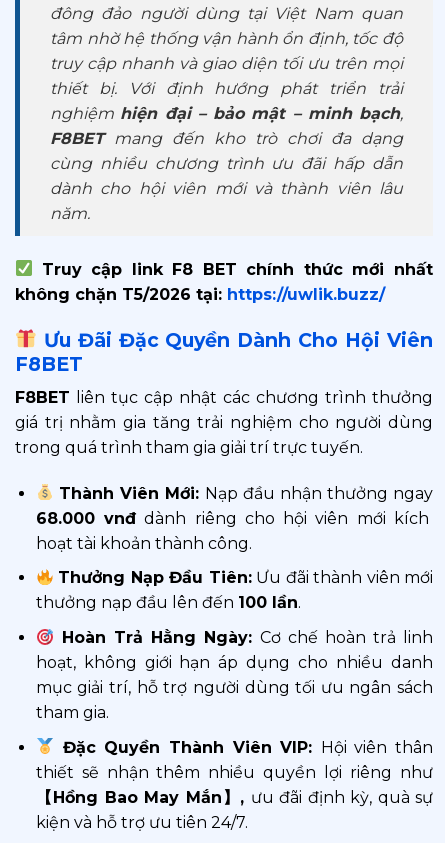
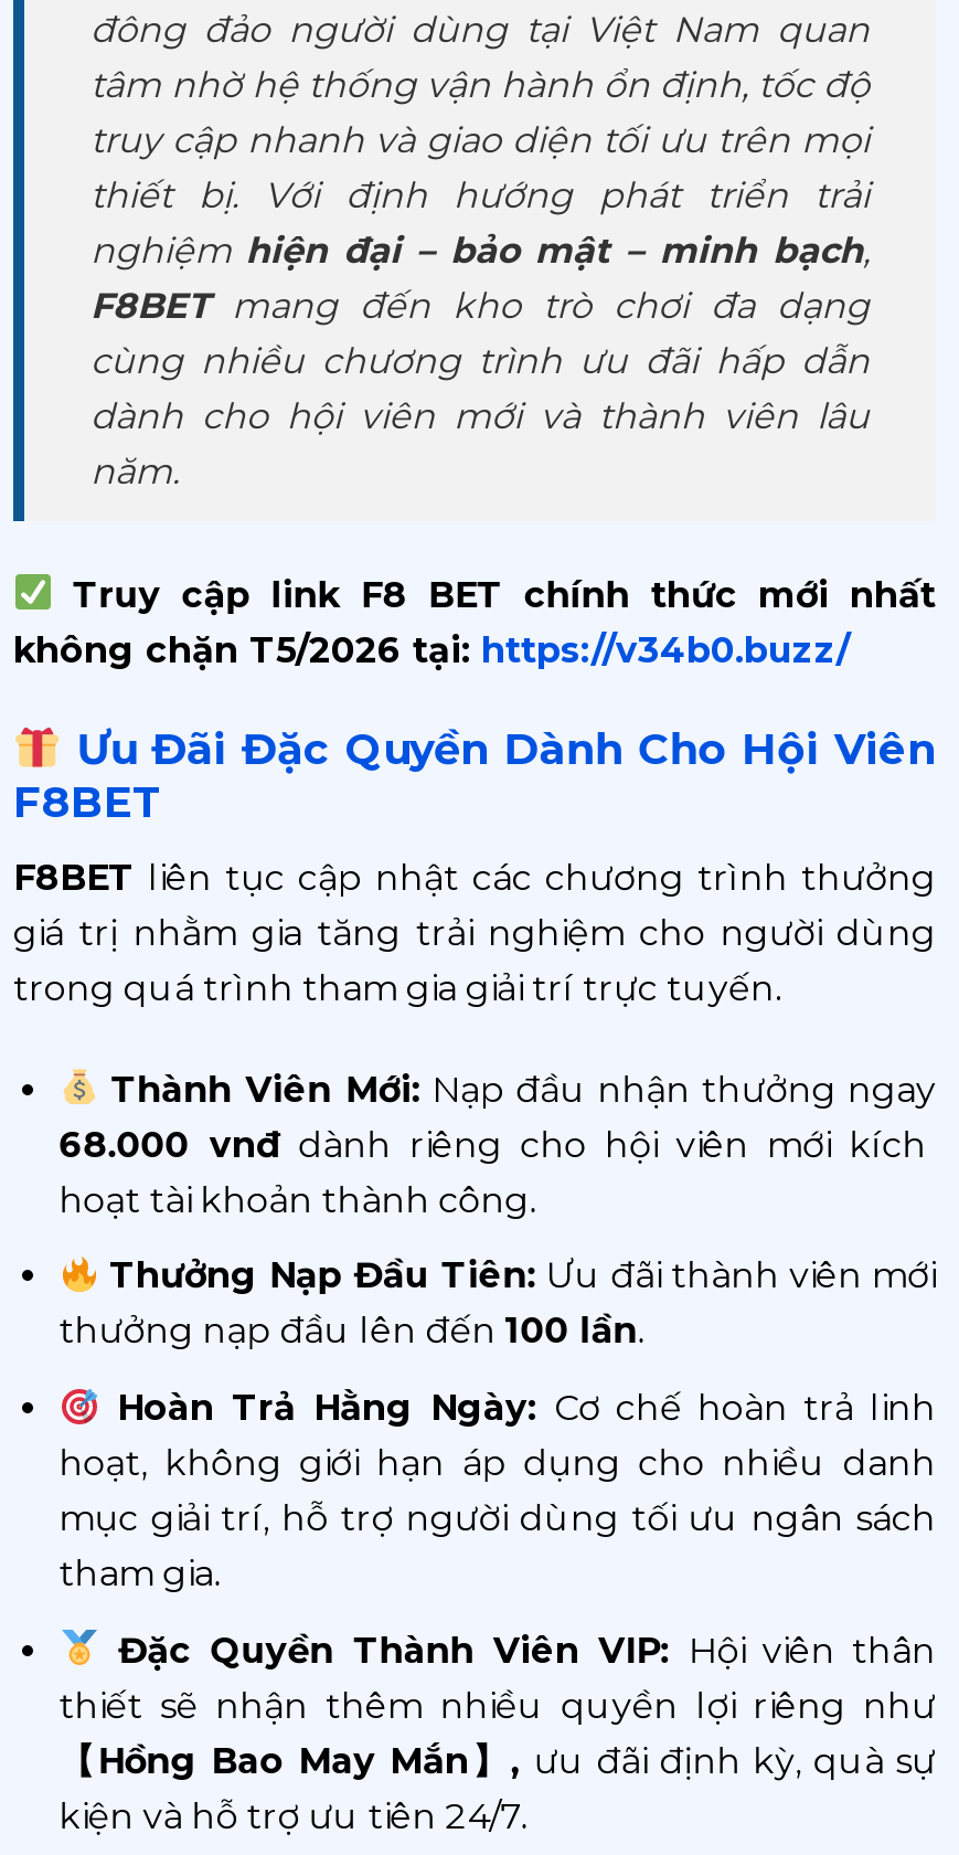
- không chặn T5/2026 tại: https://uwlik.buzz/
+ không chặn T5/2026 tại: https://v34b0.buzz/
